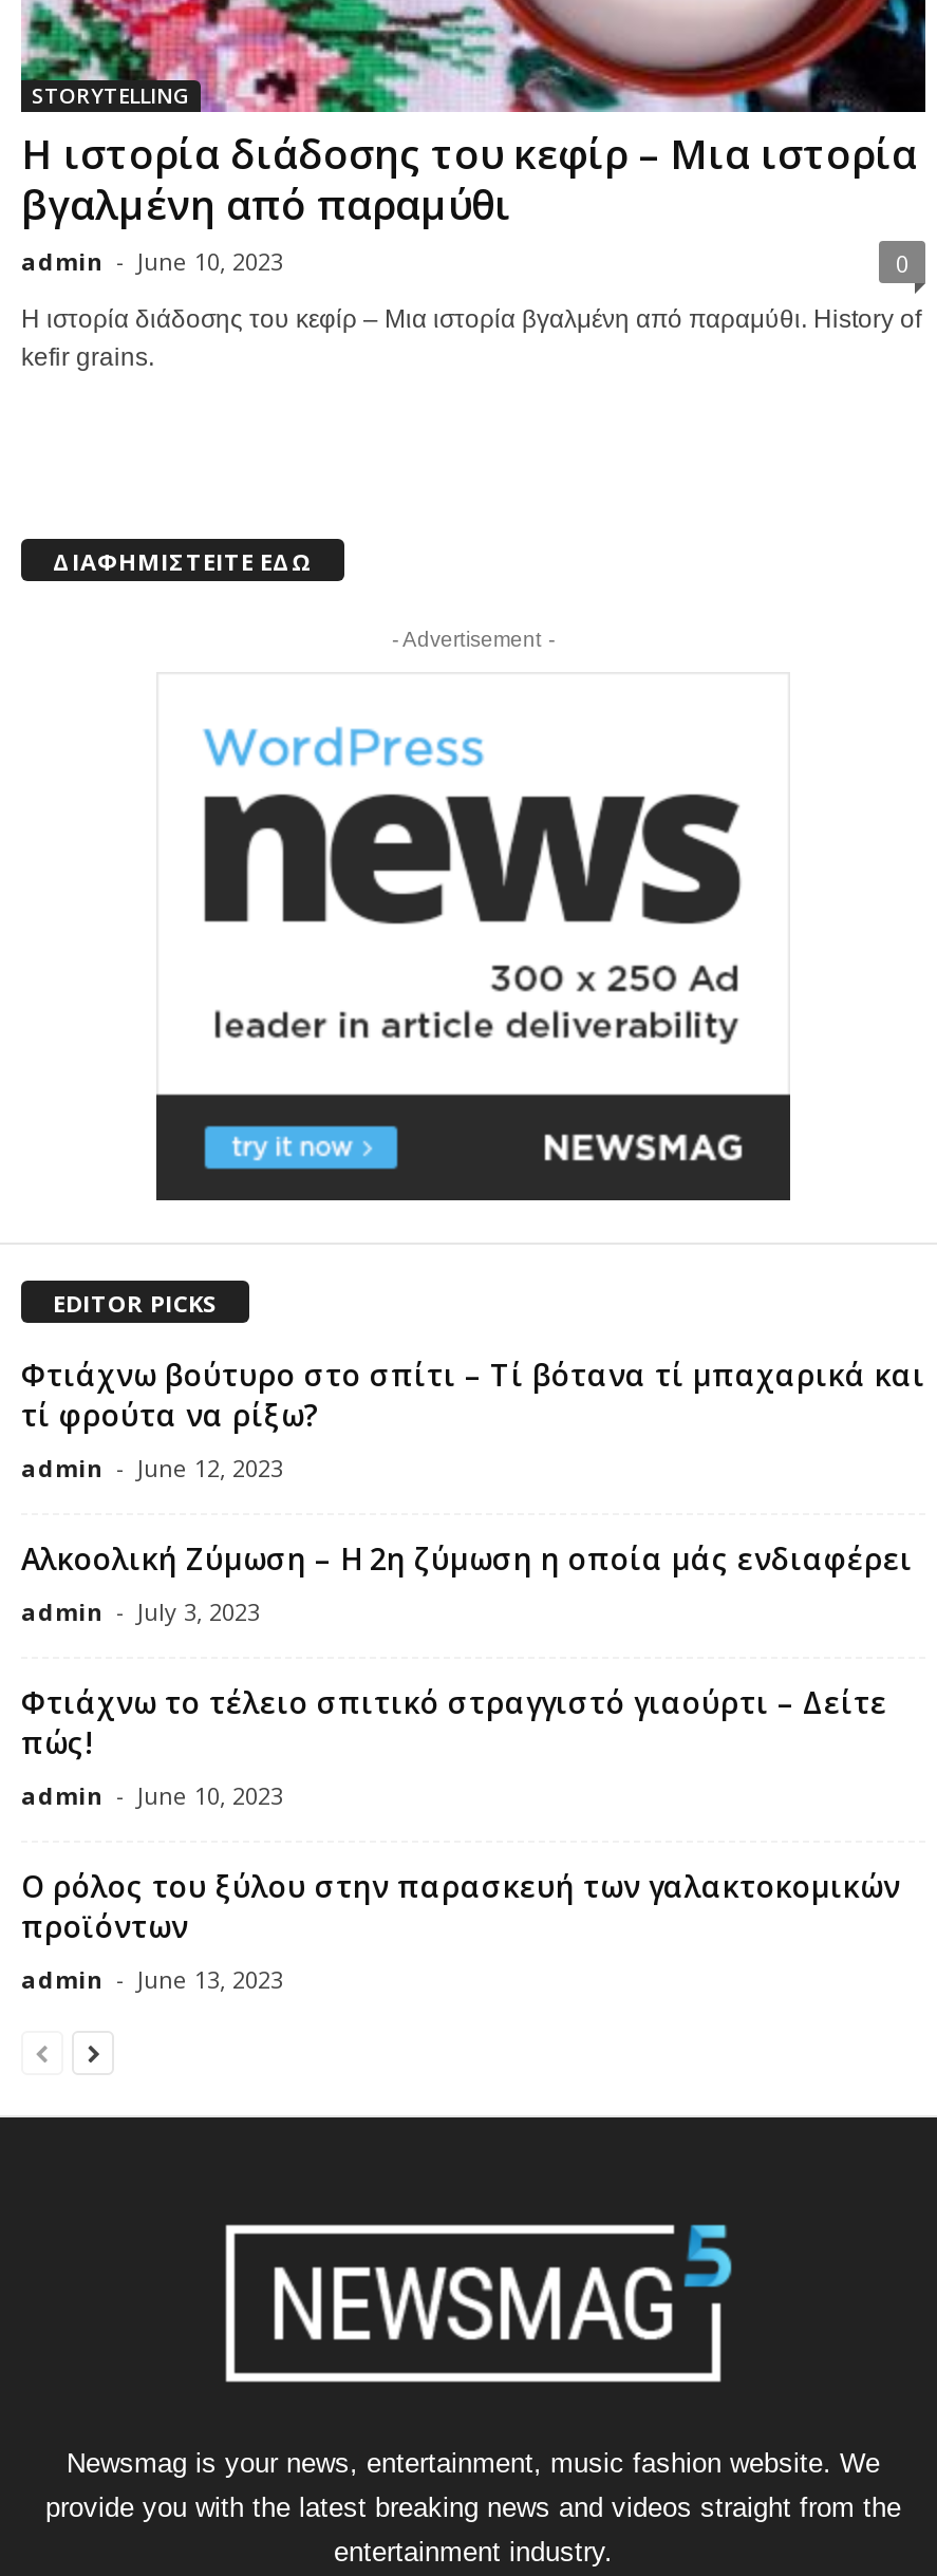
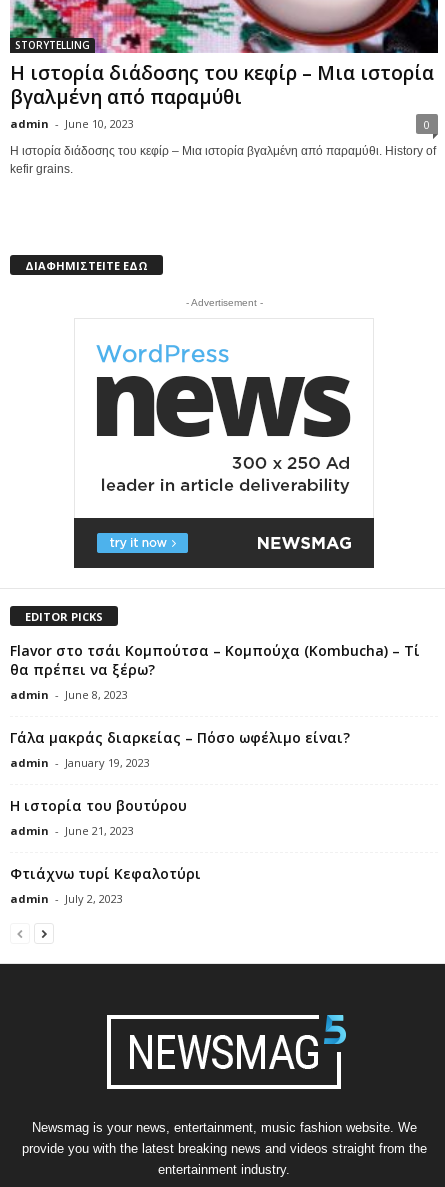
- Φτιάχνω βούτυρο στο σπίτι – Τί βότανα τί μπαχαρικά και
- τί φρούτα να ρίξω?
- admin - June 12, 2023
+ Flavor στο τσάι Κομπούτσα – Κομπούχα (Kombucha) – Τί
+ θα πρέπει να ξέρω?
+ admin - June 8, 2023

- Αλκοολική Ζύμωση – Η 2η ζύμωση η οποία μάς ενδιαφέρει
- admin - July 3, 2023
+ Γάλα μακράς διαρκείας – Πόσο ωφέλιμο είναι?
+ admin - January 19, 2023

- Φτιάχνω το τέλειο σπιτικό στραγγιστό γιαούρτι – Δείτε
- πώς!
- admin - June 10, 2023
+ Η ιστορία του βουτύρου
+ admin - June 21, 2023

- Ο ρόλος του ξύλου στην παρασκευή των γαλακτοκομικών
- προϊόντων
- admin - June 13, 2023
+ Φτιάχνω τυρί Κεφαλοτύρι
+ admin - July 2, 2023
